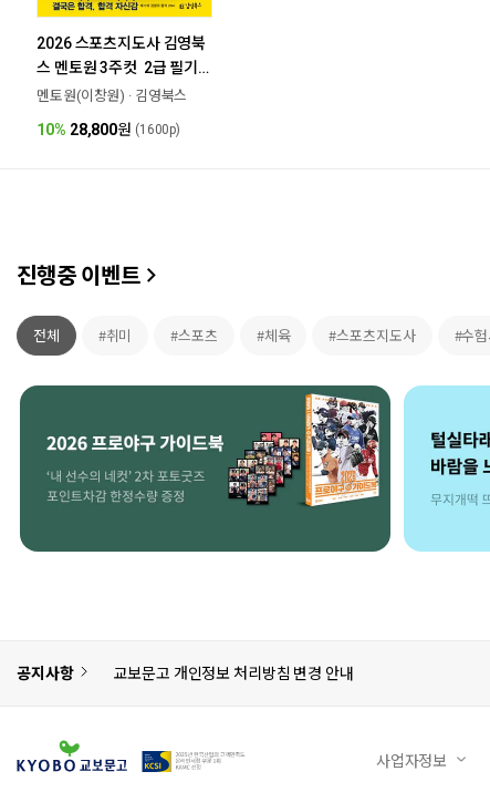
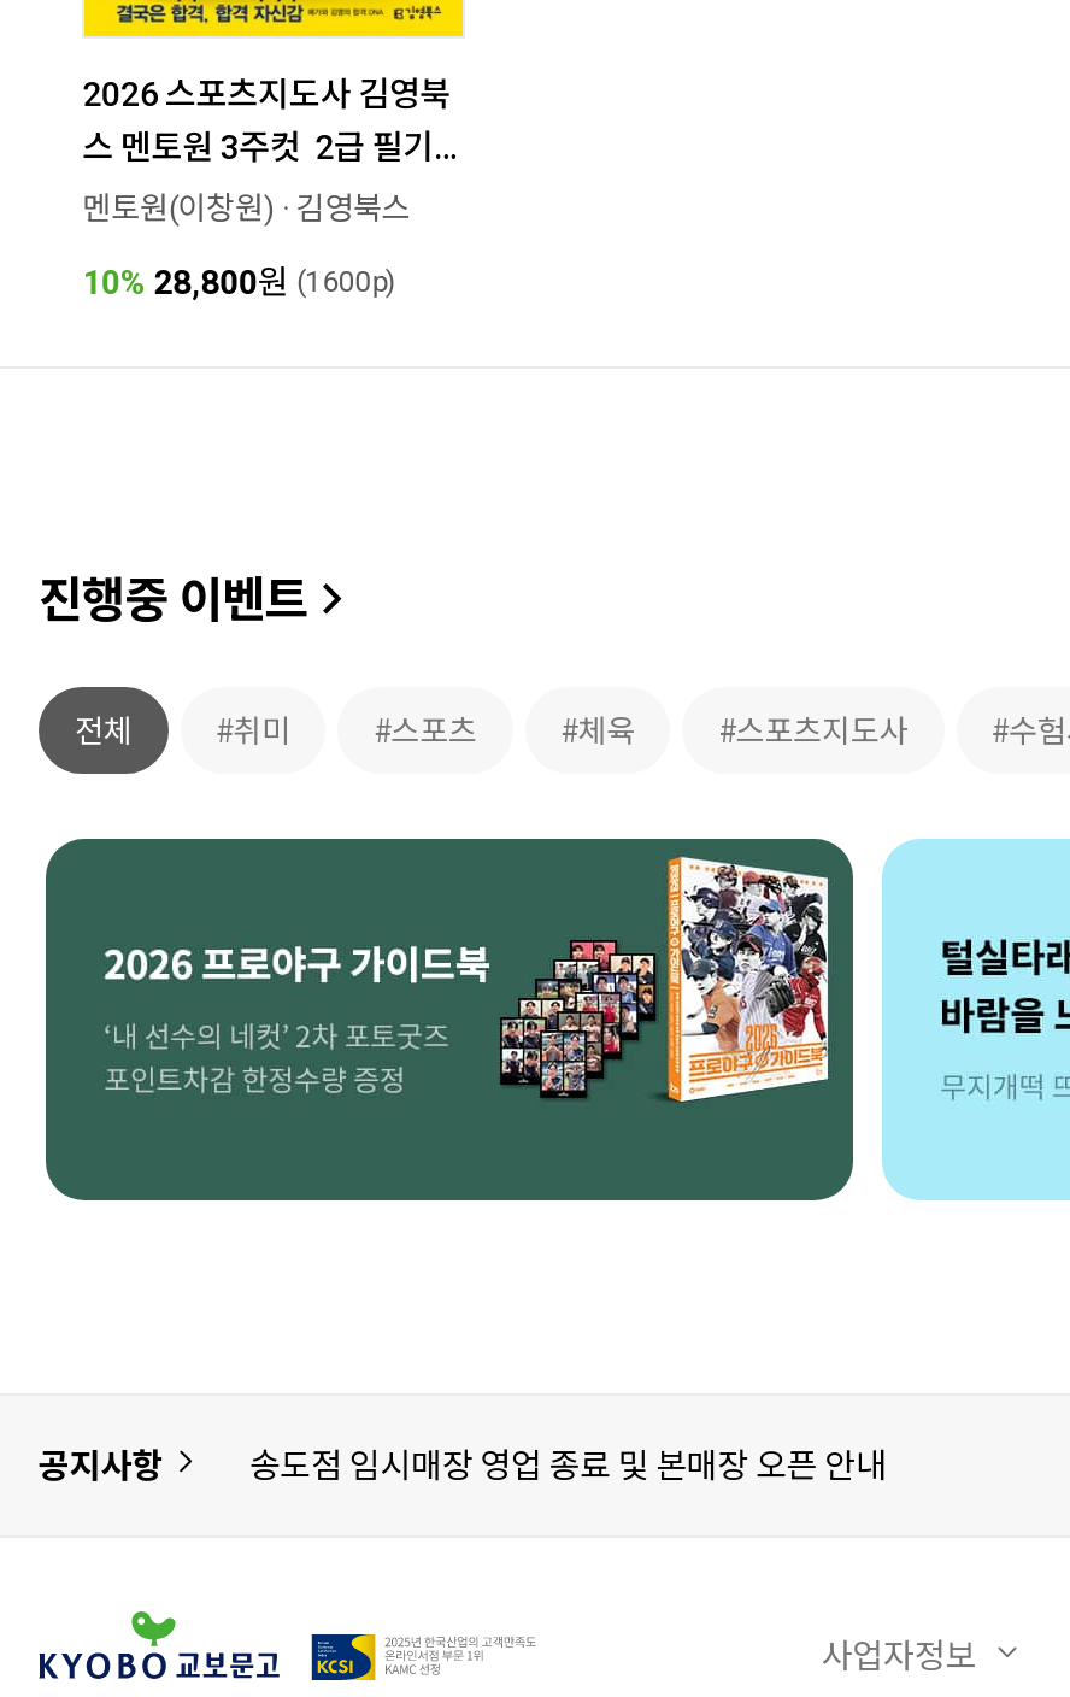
- 교보문고 개인정보 처리방침 변경 안내
+ 송도점 임시매장 영업 종료 및 본매장 오픈 안내
